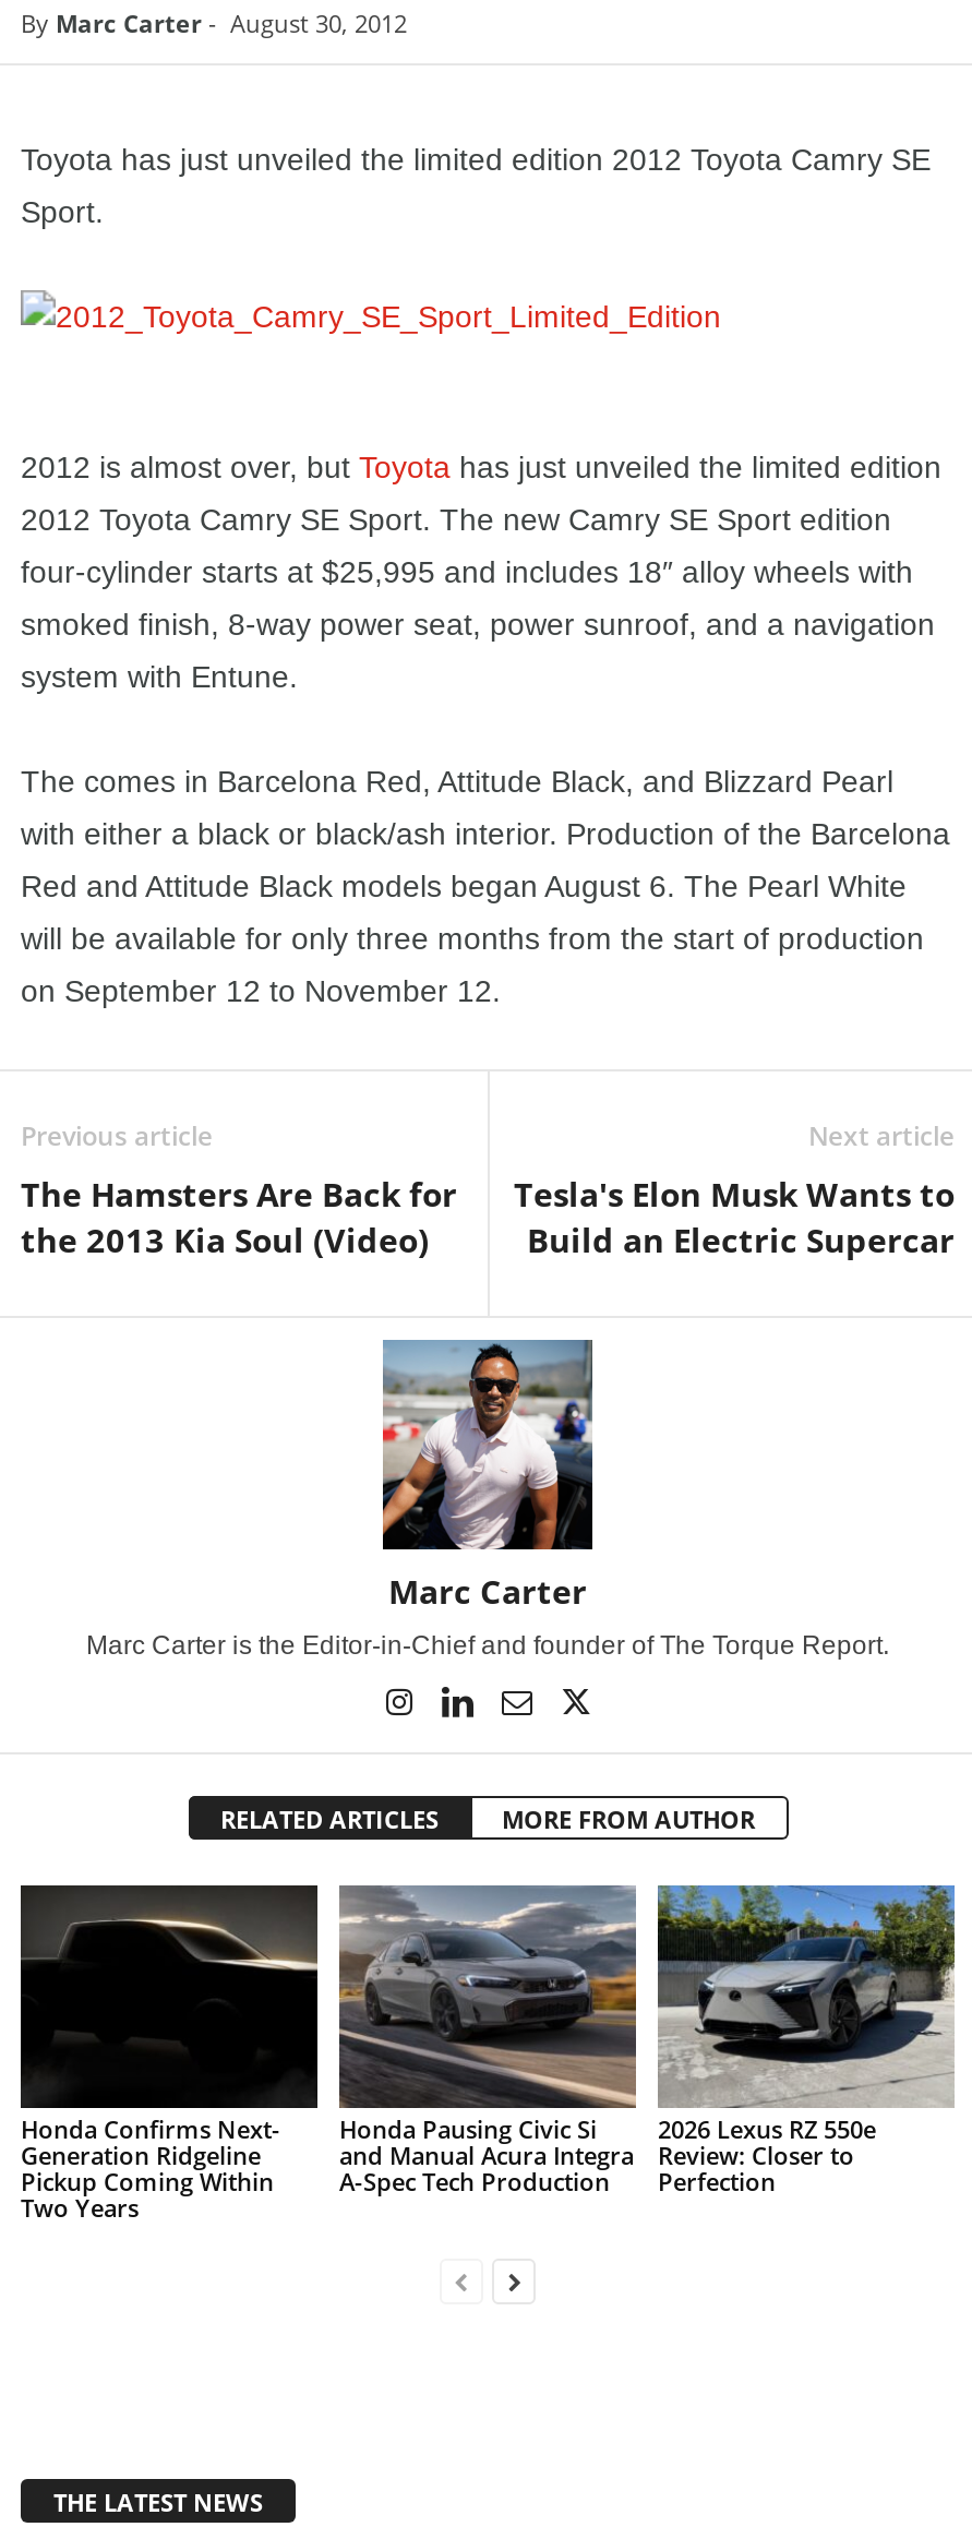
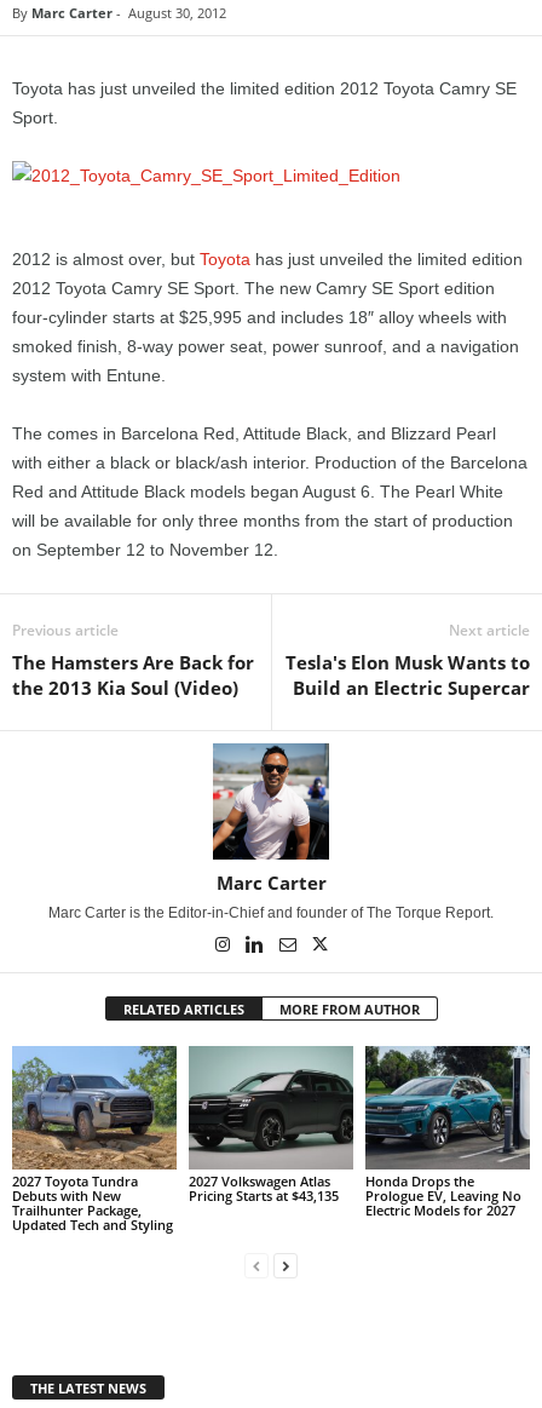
- [image]
- Honda Confirms Next-
- Generation Ridgeline
- Pickup Coming Within
- Two Years
+ [image]
+ 2027 Toyota Tundra
+ Debuts with New
+ Trailhunter Package,
+ Updated Tech and Styling

- [image]
- Honda Pausing Civic Si
- and Manual Acura Integra
- A-Spec Tech Production
+ [image]
+ 2027 Volkswagen Atlas
+ Pricing Starts at $43,135

- [image]
- 2026 Lexus RZ 550e
- Review: Closer to
- Perfection
+ [image]
+ Honda Drops the
+ Prologue EV, Leaving No
+ Electric Models for 2027
